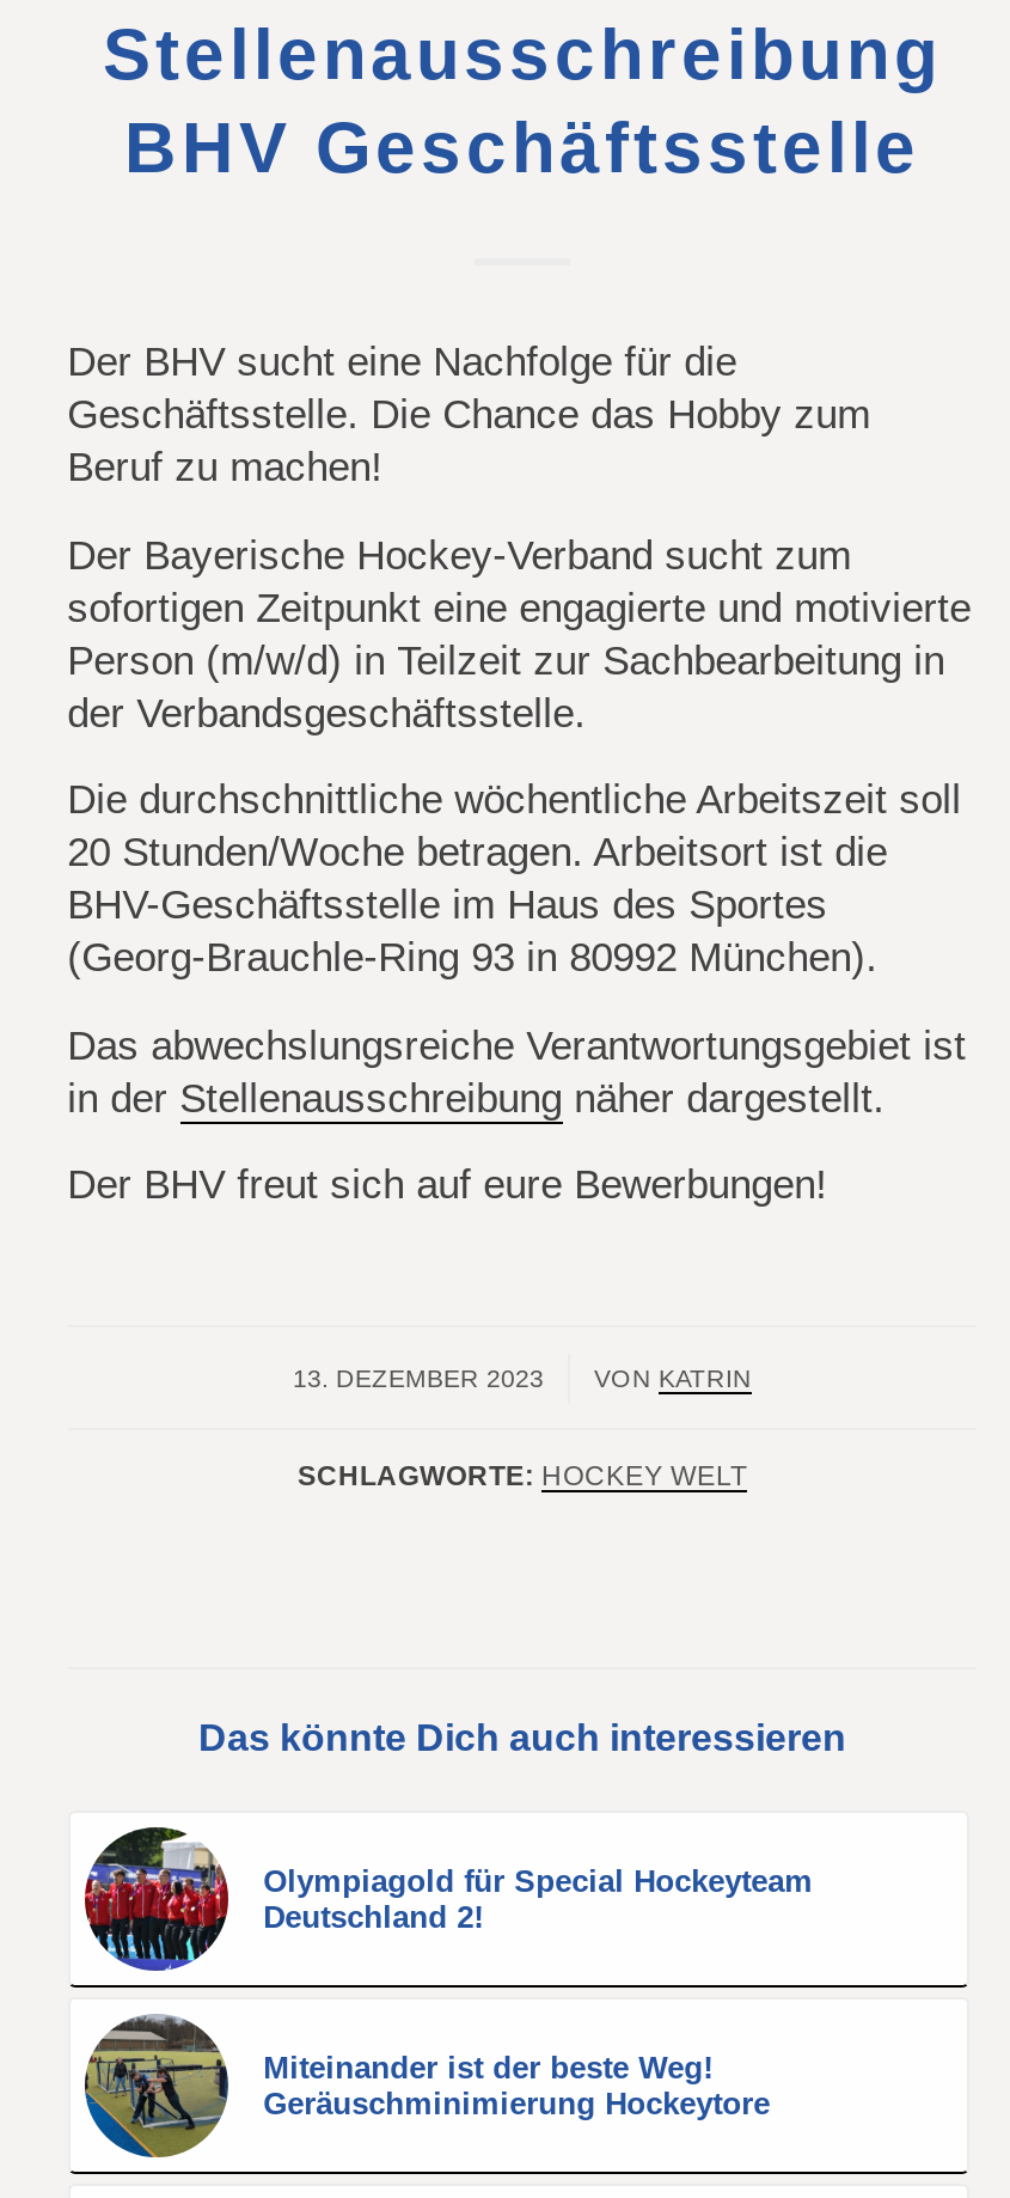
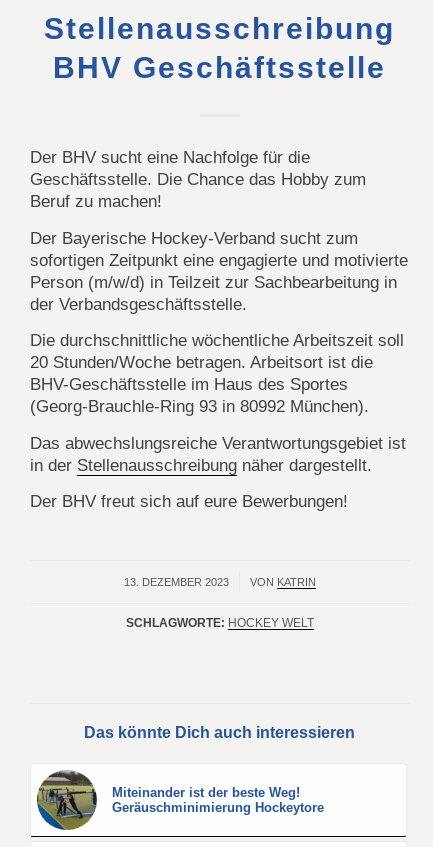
- [image]
- Olympiagold für Special Hockeyteam
- Deutschland 2!
